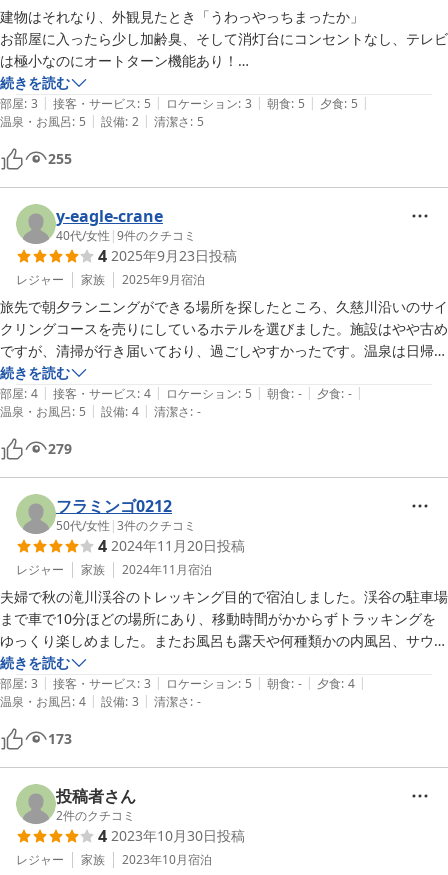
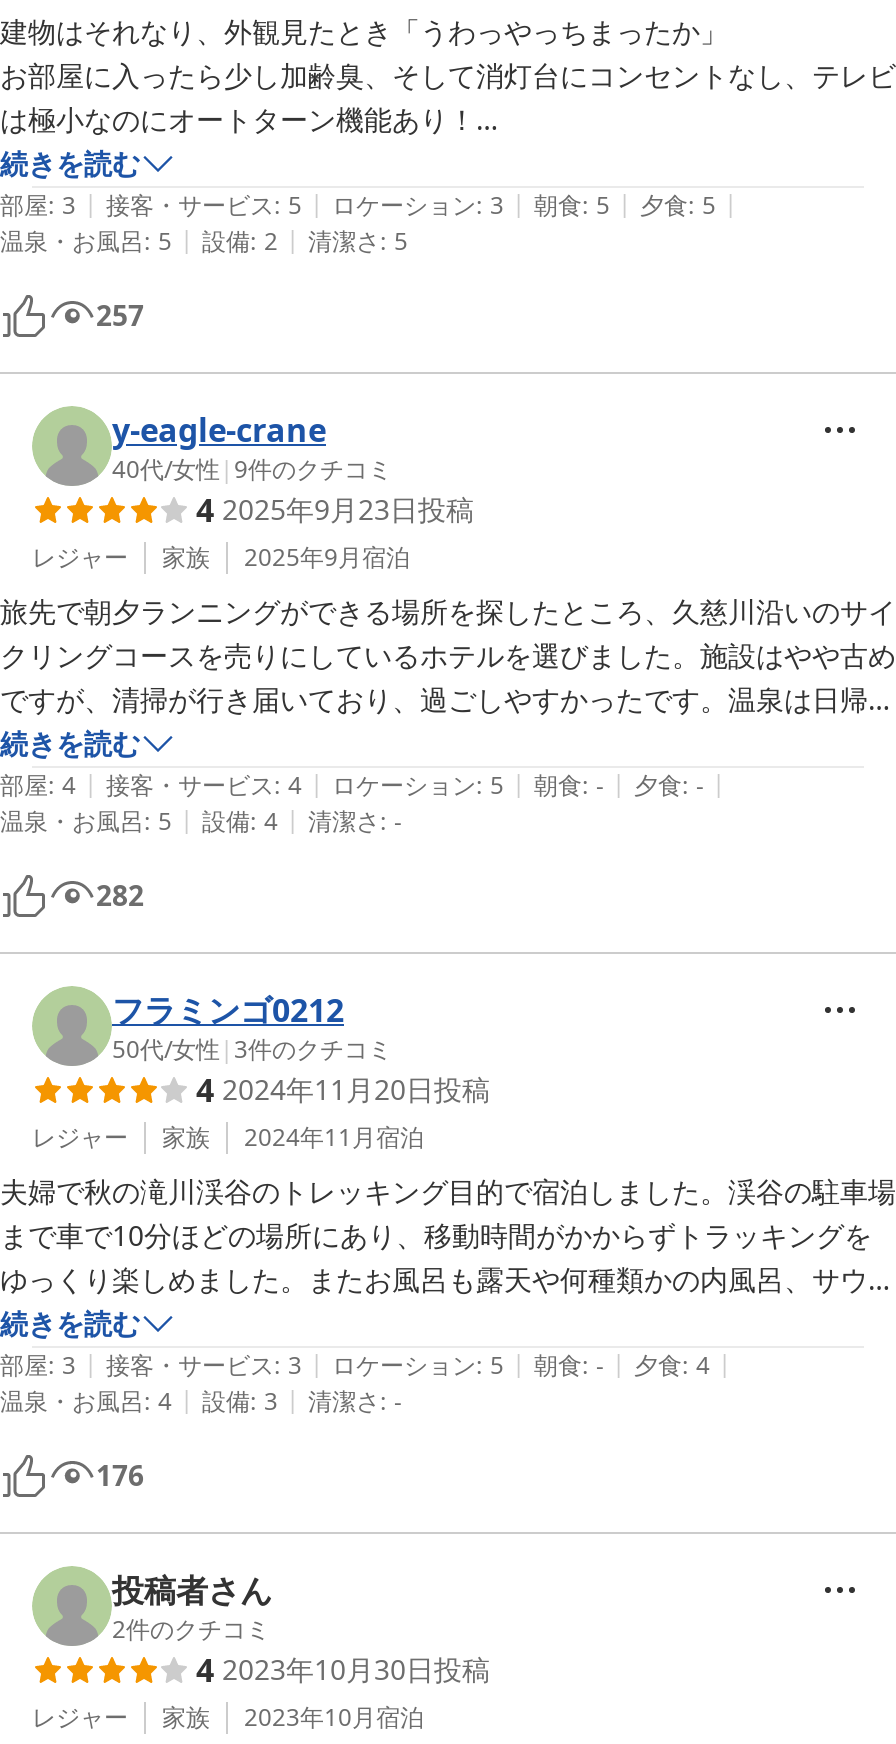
- 255
+ 257

- 279
+ 282

- 173
+ 176
